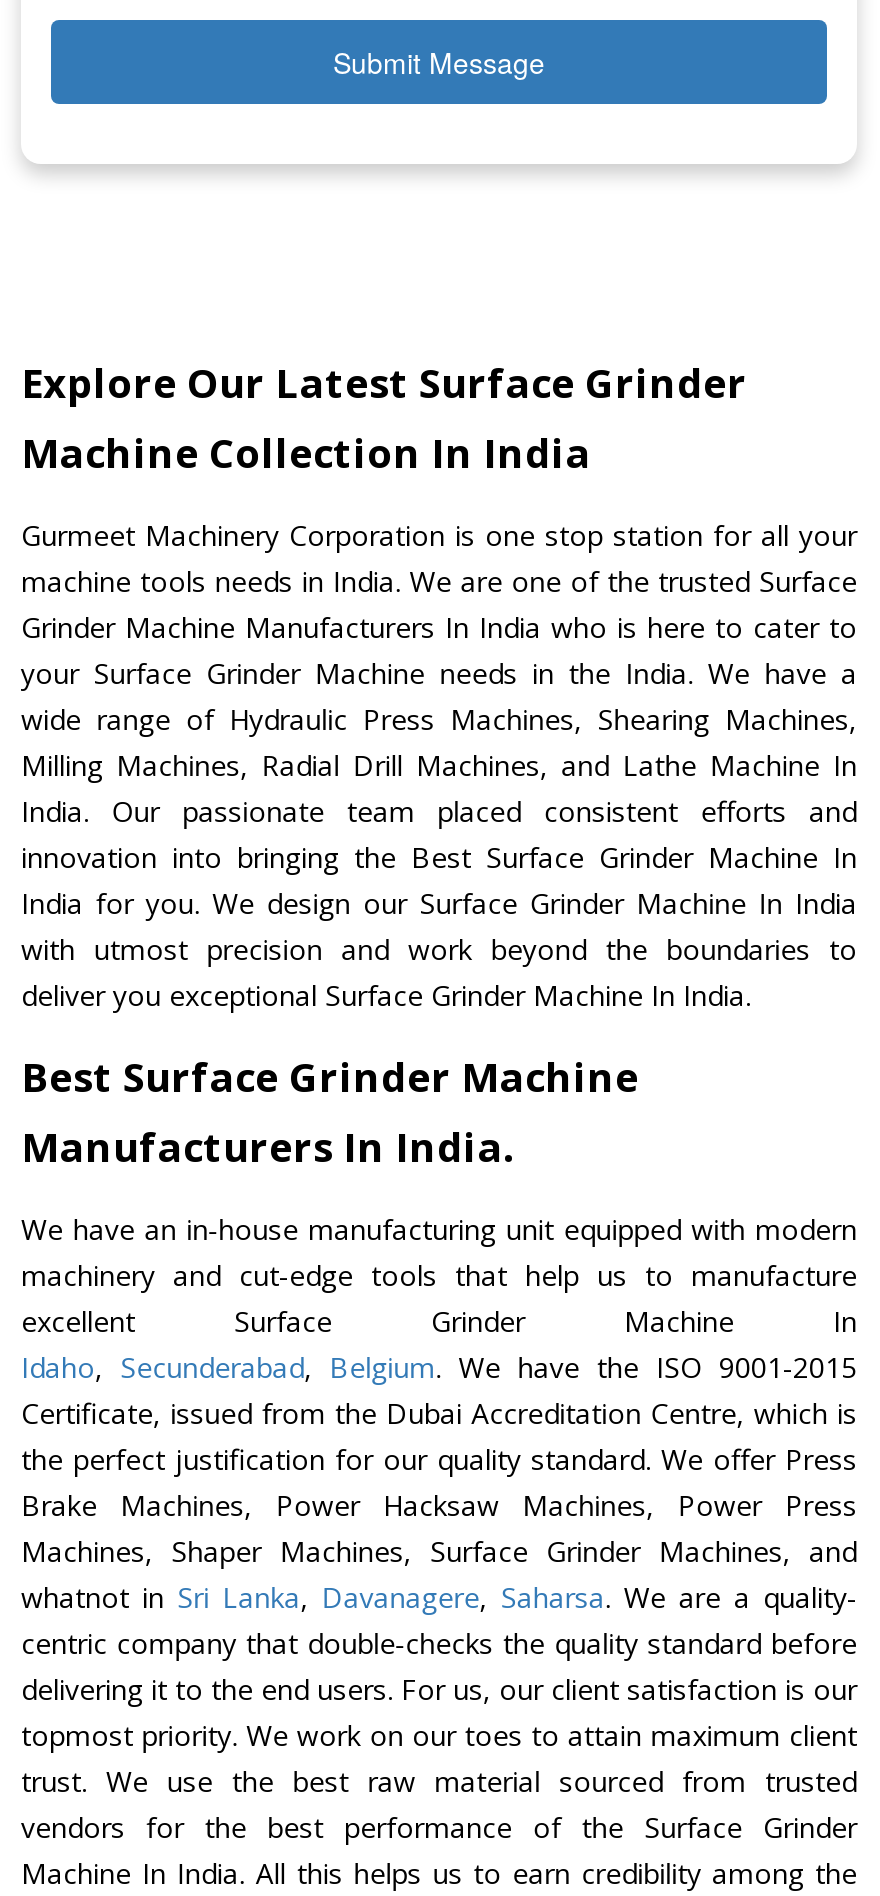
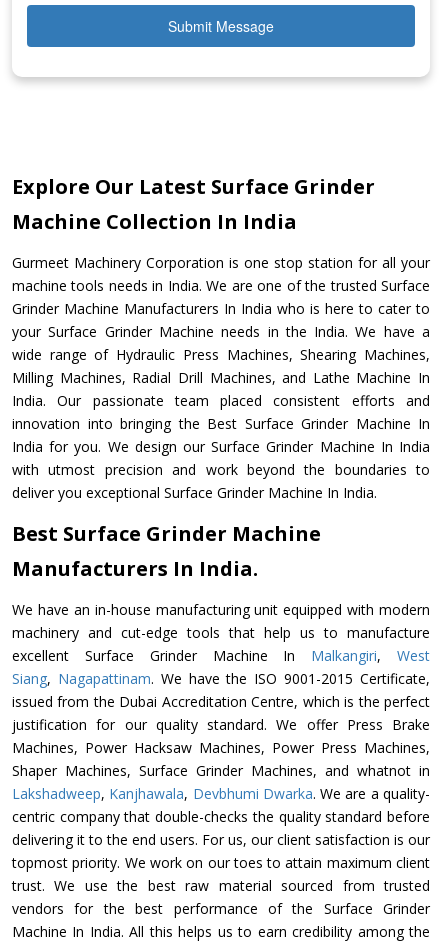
- excellent Surface Grinder Machine In
- Idaho, Secunderabad, Belgium. We have the ISO 9001-2015
- Certificate, issued from the Dubai Accreditation Centre, which is
- the perfect justification for our quality standard. We offer Press
- Brake Machines, Power Hacksaw Machines, Power Press
- Machines, Shaper Machines, Surface Grinder Machines, and
- whatnot in Sri Lanka, Davanagere, Saharsa. We are a quality-
+ excellent Surface Grinder Machine In Malkangiri, West
+ Siang, Nagapattinam. We have the ISO 9001-2015 Certificate,
+ issued from the Dubai Accreditation Centre, which is the perfect
+ justification for our quality standard. We offer Press Brake
+ Machines, Power Hacksaw Machines, Power Press Machines,
+ Shaper Machines, Surface Grinder Machines, and whatnot in
+ Lakshadweep, Kanjhawala, Devbhumi Dwarka. We are a quality-
